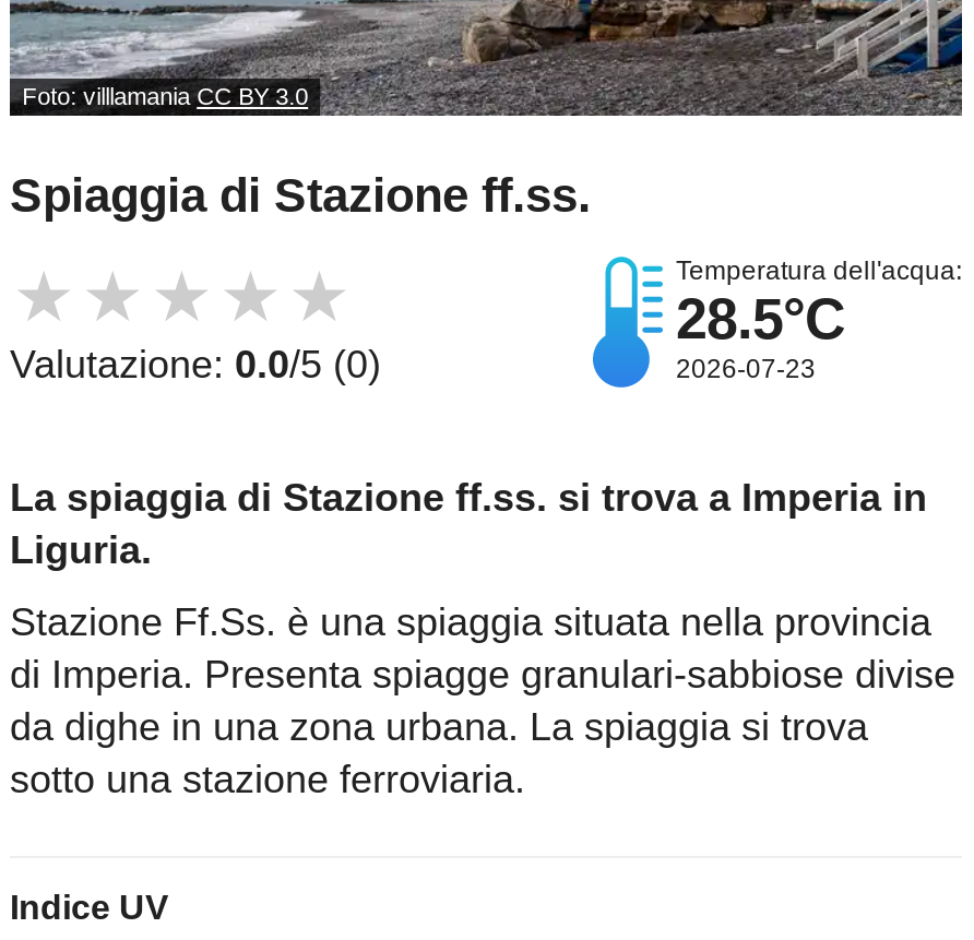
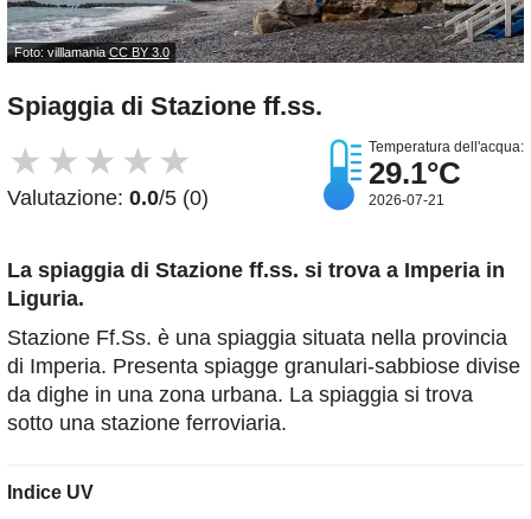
- 28.5°C
- 2026-07-23
+ 29.1°C
+ 2026-07-21
